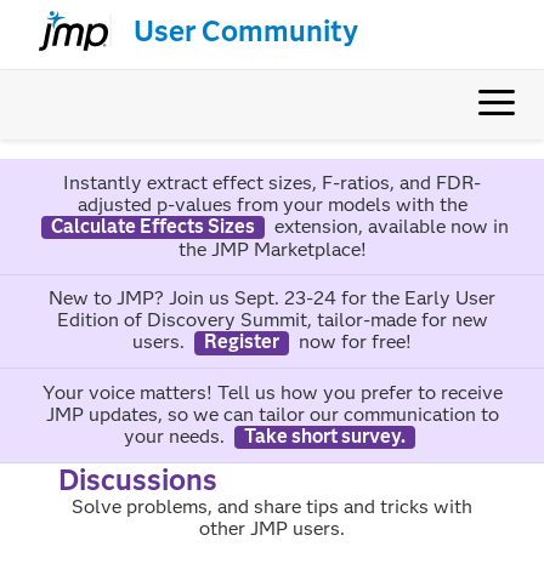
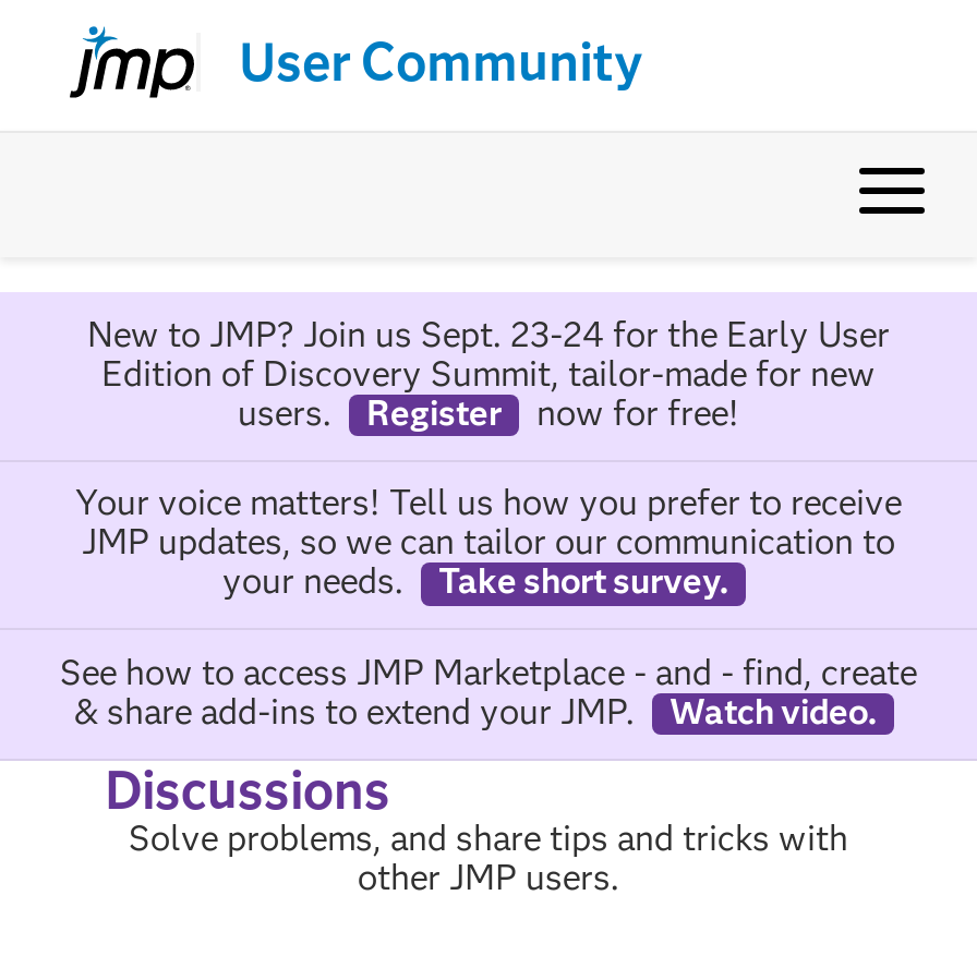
- Instantly extract effect sizes, F-ratios, and FDR-
- adjusted p-values from your models with the
- Calculate Effects Sizes
- extension, available now in
- the JMP Marketplace!

moved up: New to JMP? Join us Sept. 23-24 for the Early User | Edition of Discovery Summit, tailor-made for new | users. | ... | your needs. | Take short survey.

+ See how to access JMP Marketplace - and - find, create
+ & share add-ins to extend your JMP.
+ Watch video.
